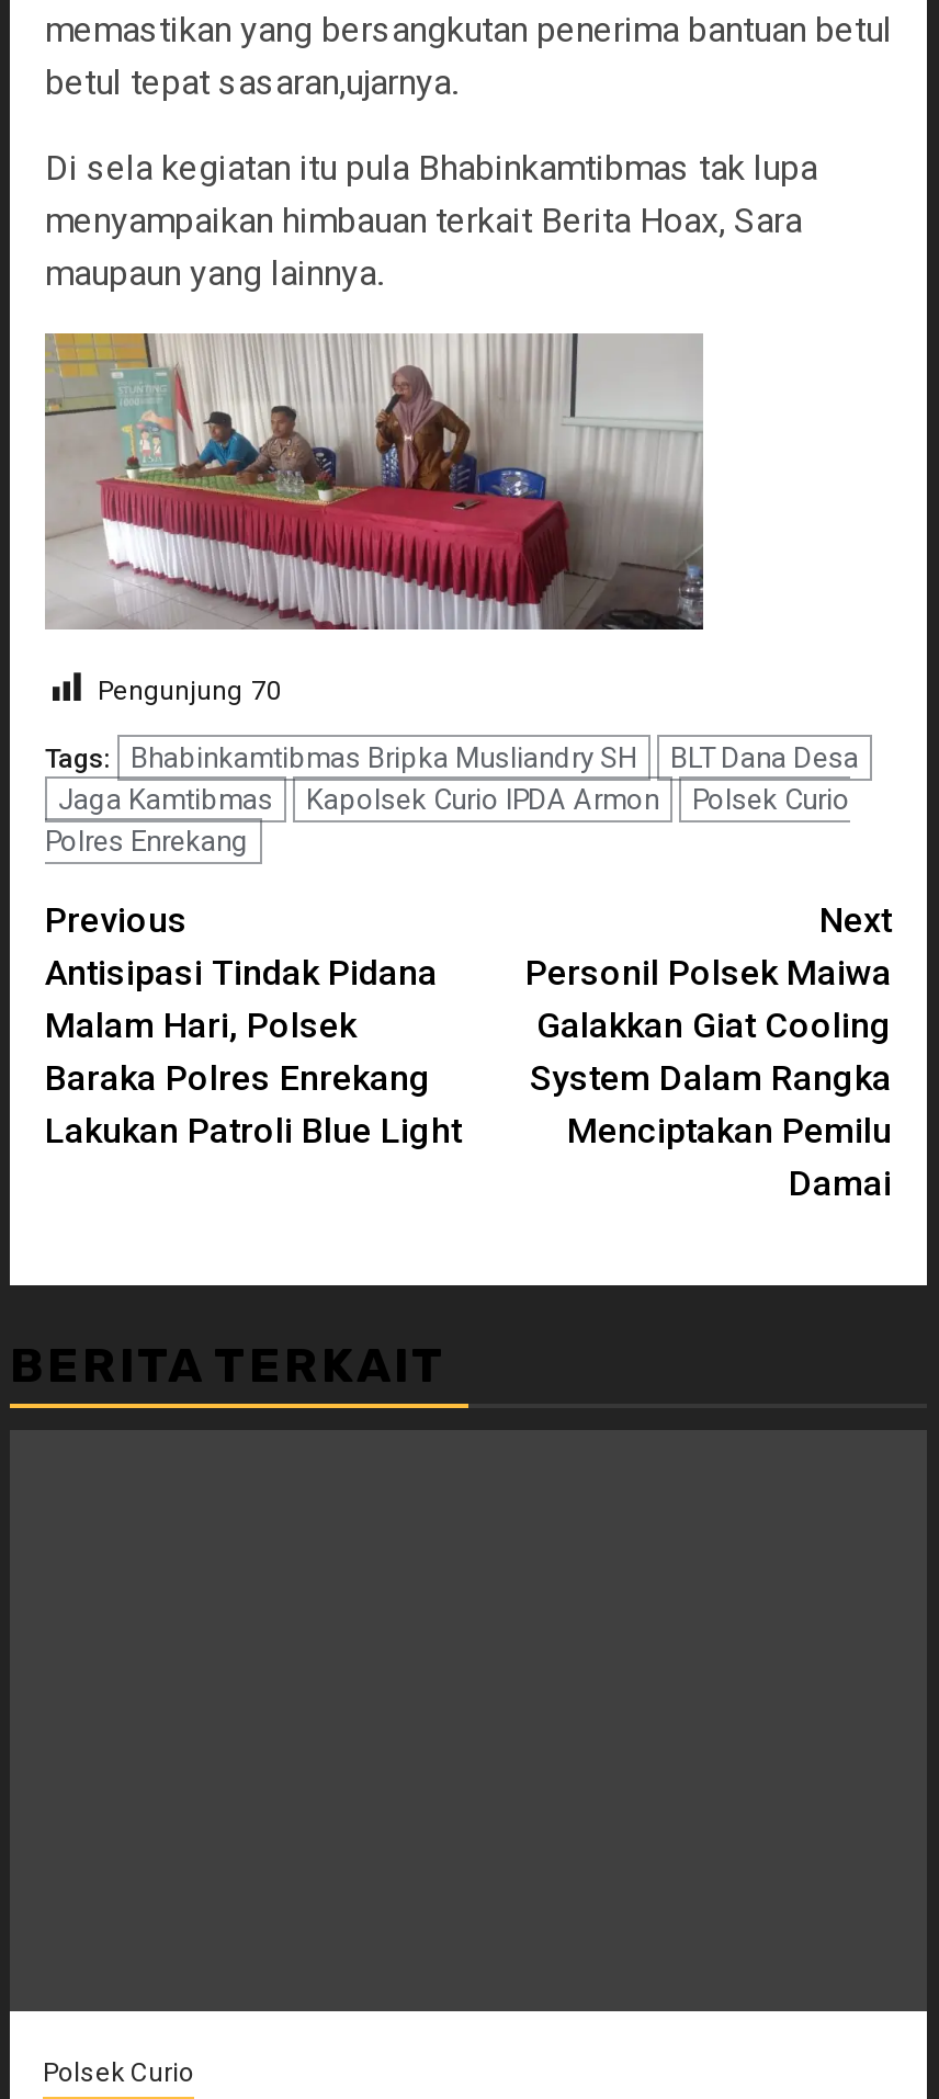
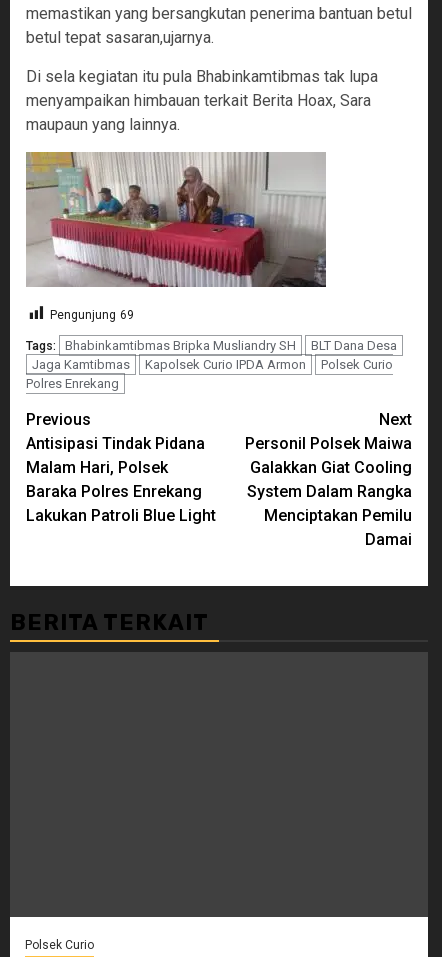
- Pengunjung 70
+ Pengunjung 69
